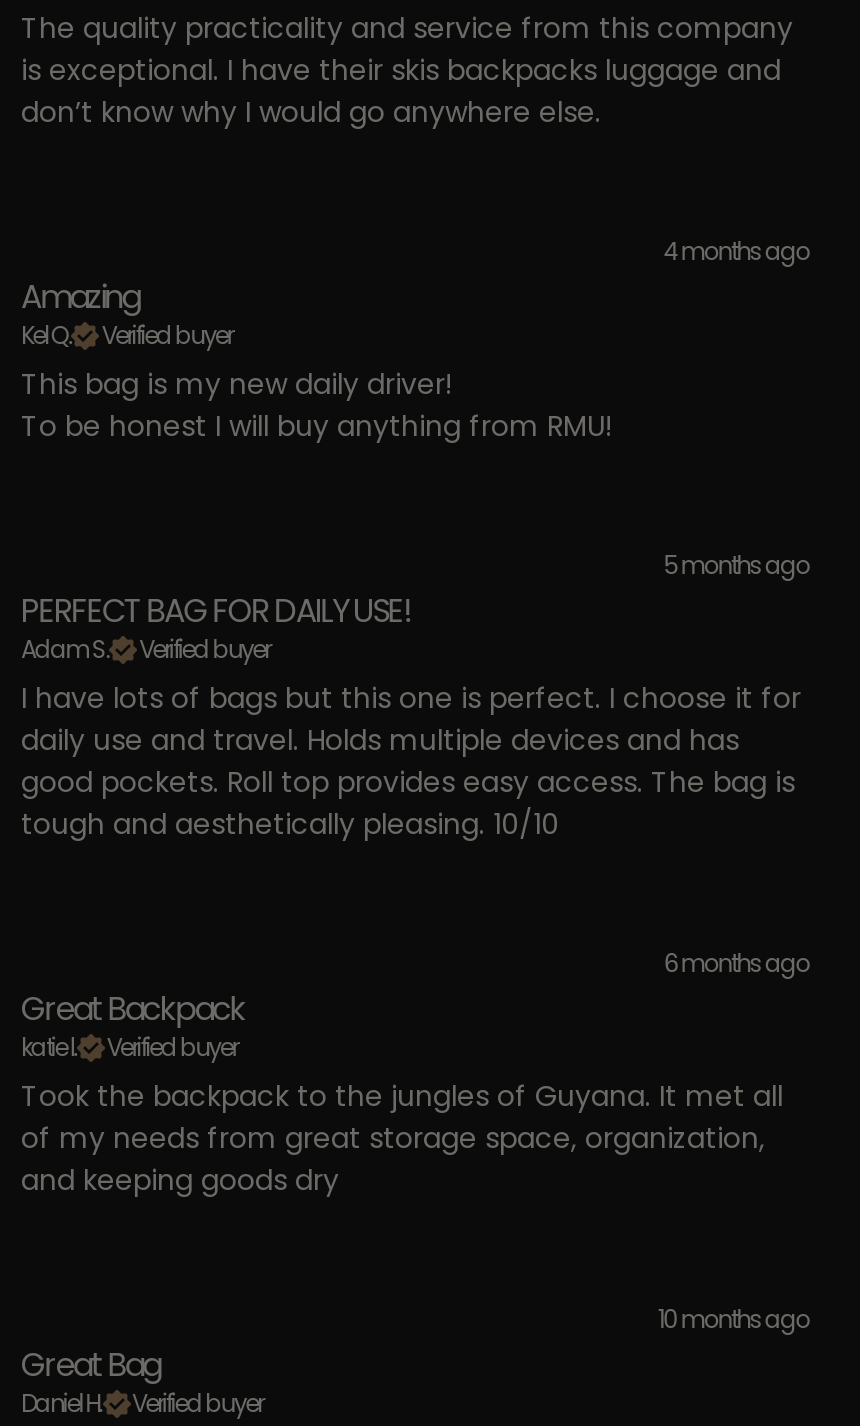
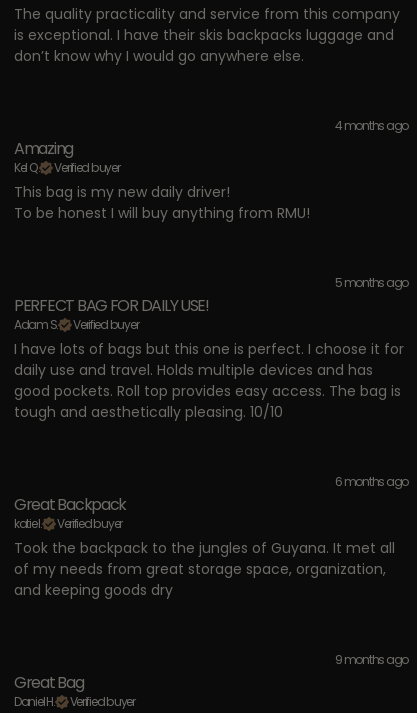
- 10 months ago
+ 9 months ago
